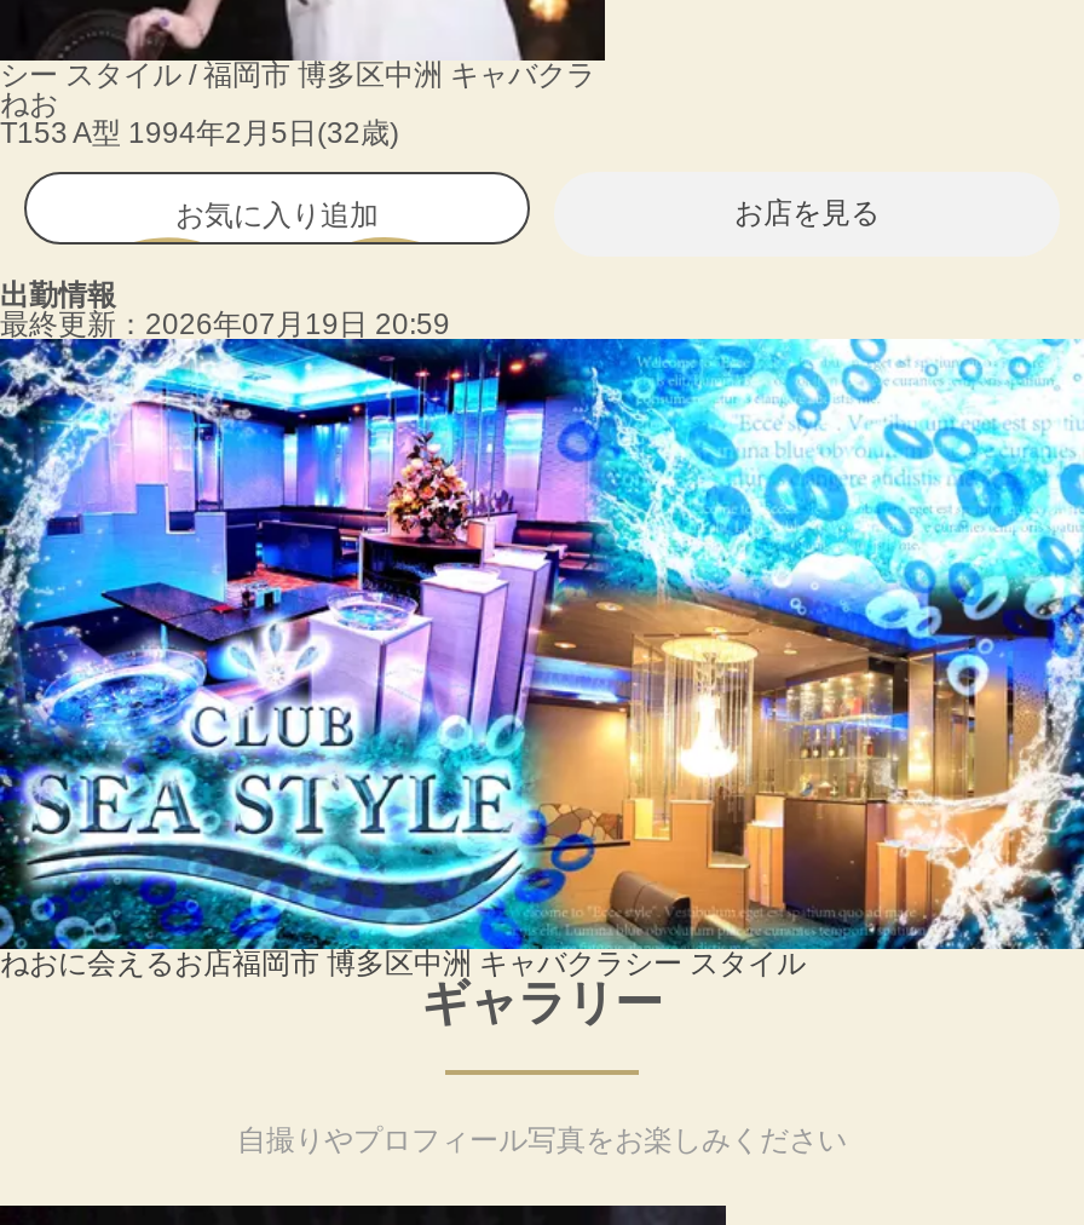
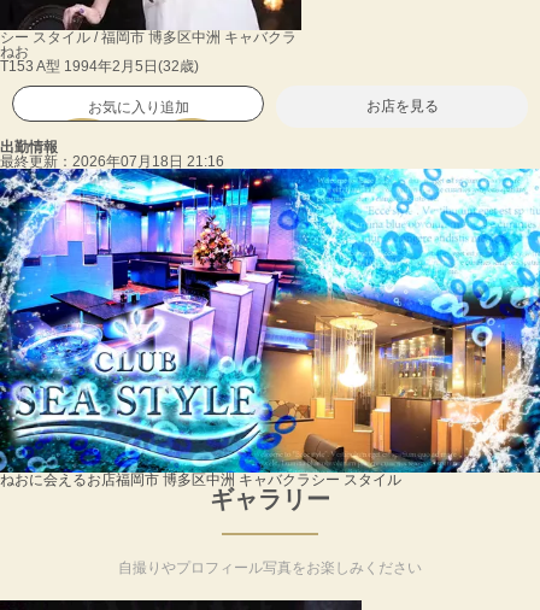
- 最終更新：2026年07月19日 20:59
+ 最終更新：2026年07月18日 21:16
